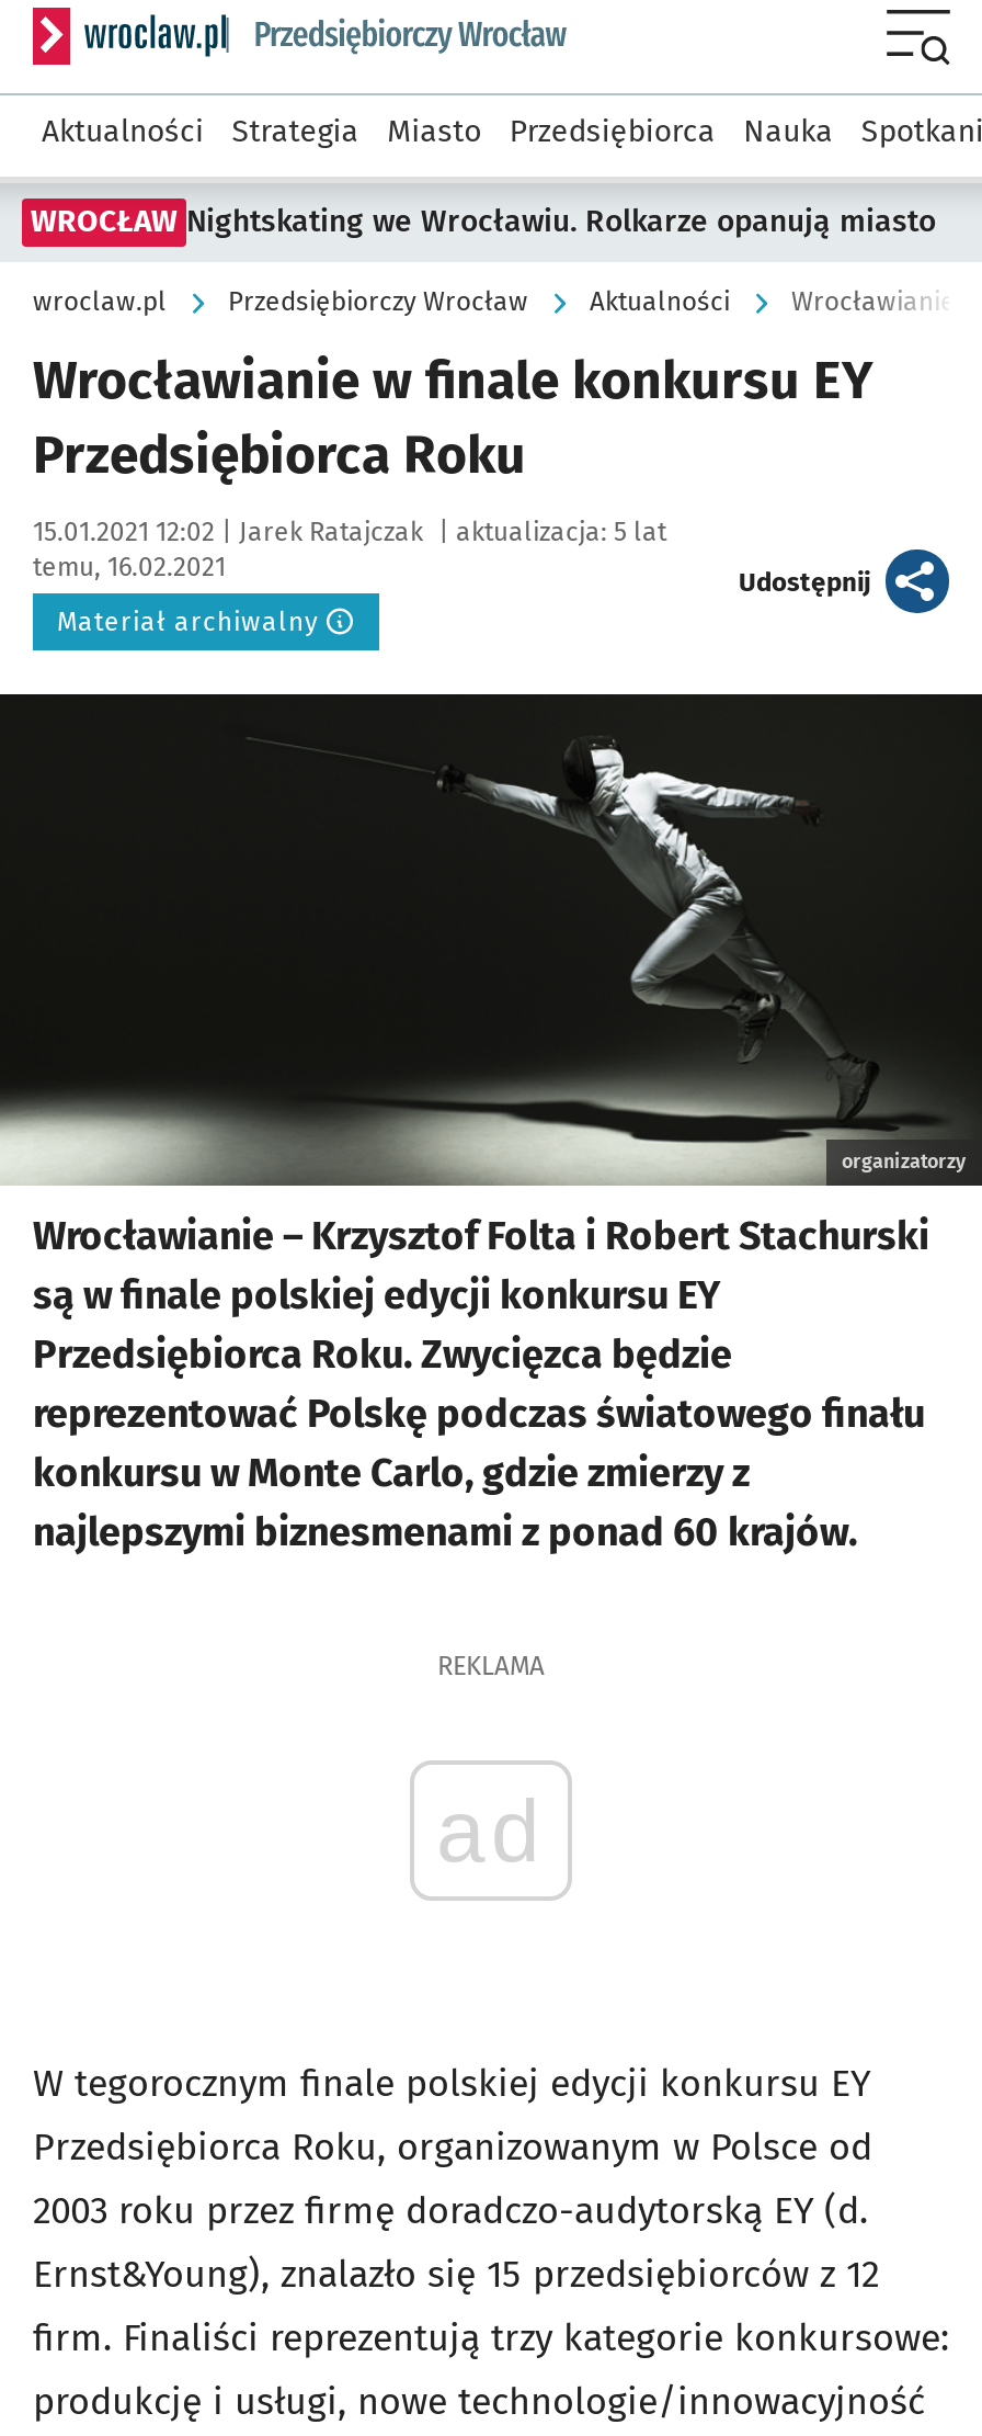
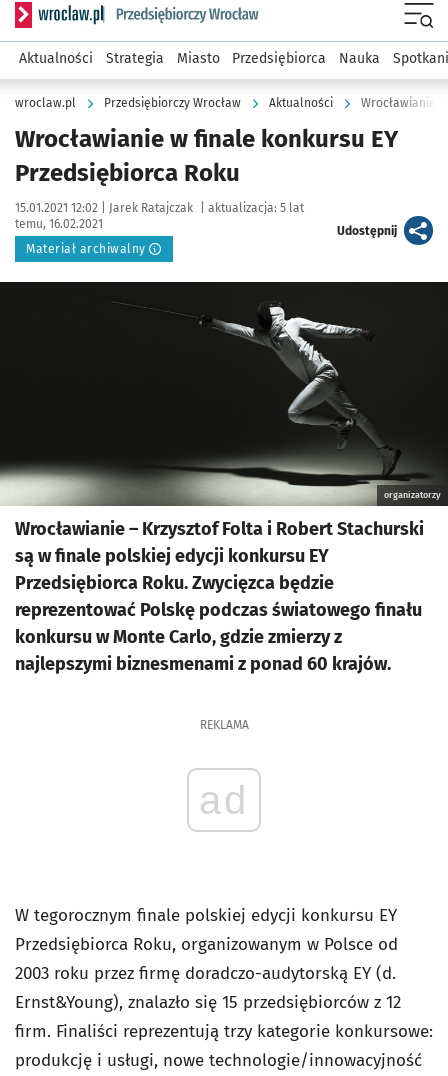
- WROCŁAW Nightskating we Wrocławiu. Rolkarze opanują miasto
